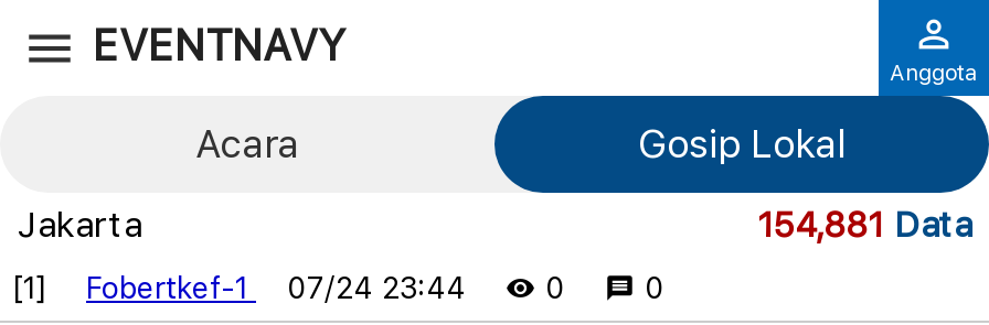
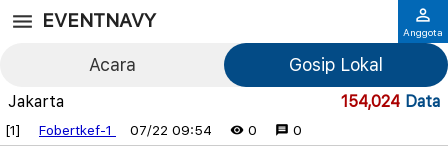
- 154,881 Data
+ 154,024 Data

- [1] Fobertkef-1 07/24 23:44 0 0
+ [1] Fobertkef-1 07/22 09:54 0 0
